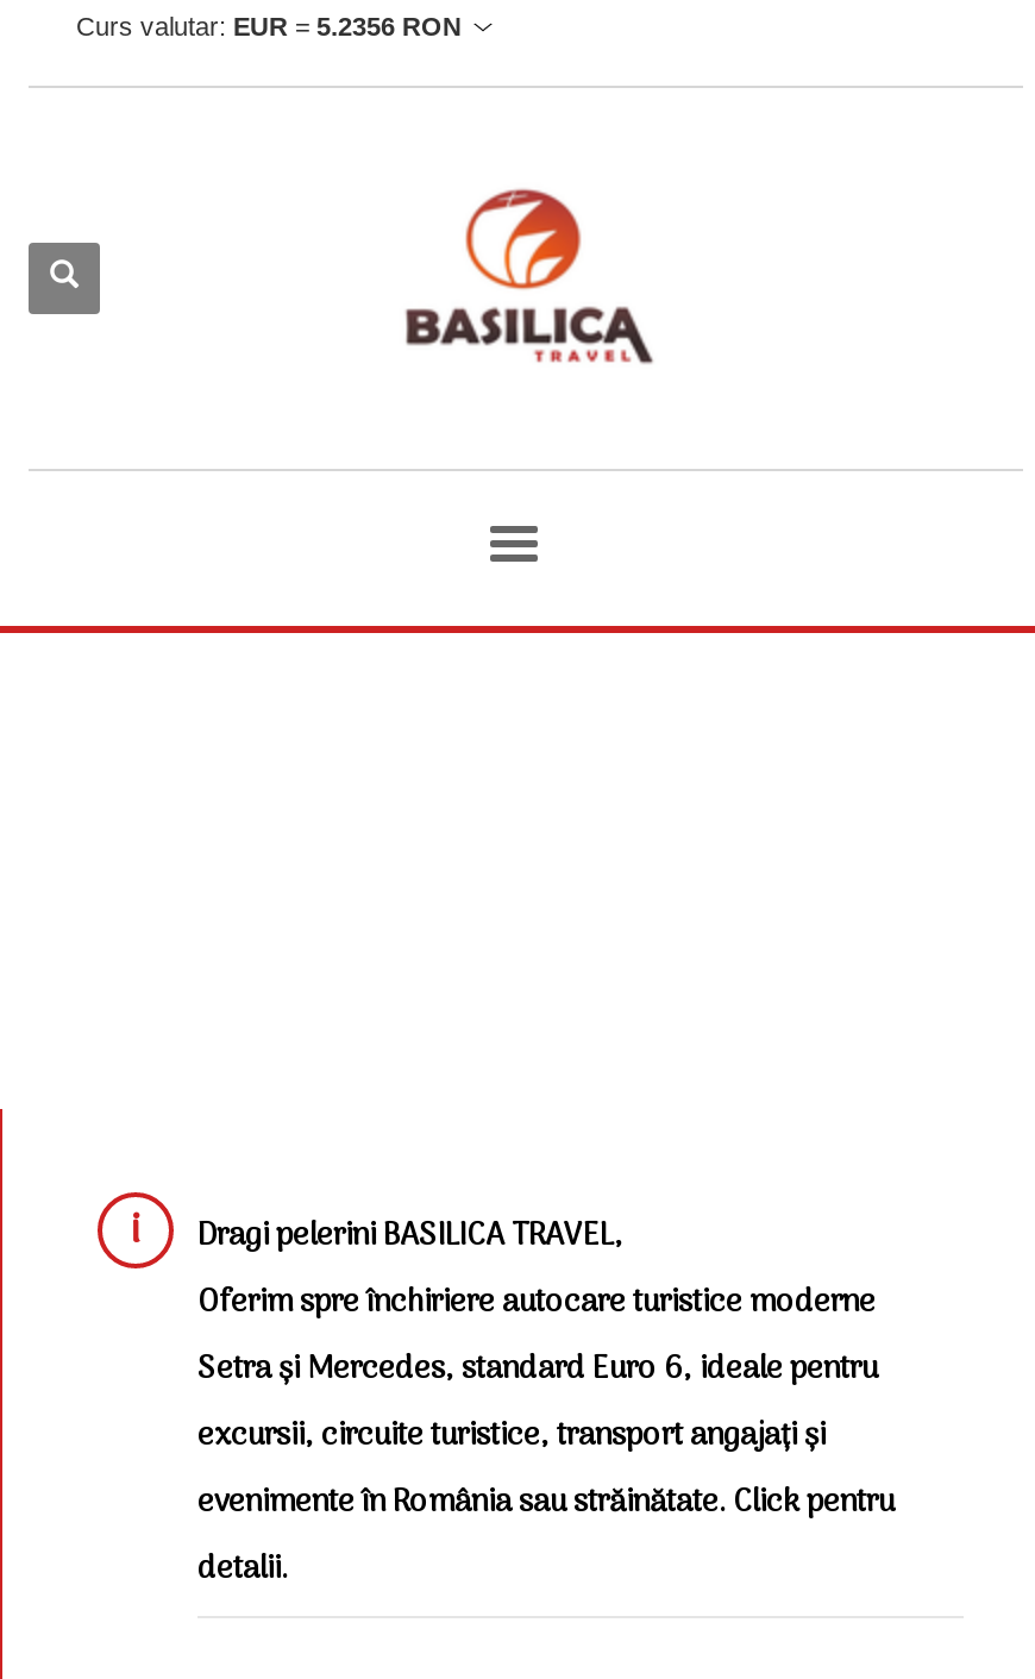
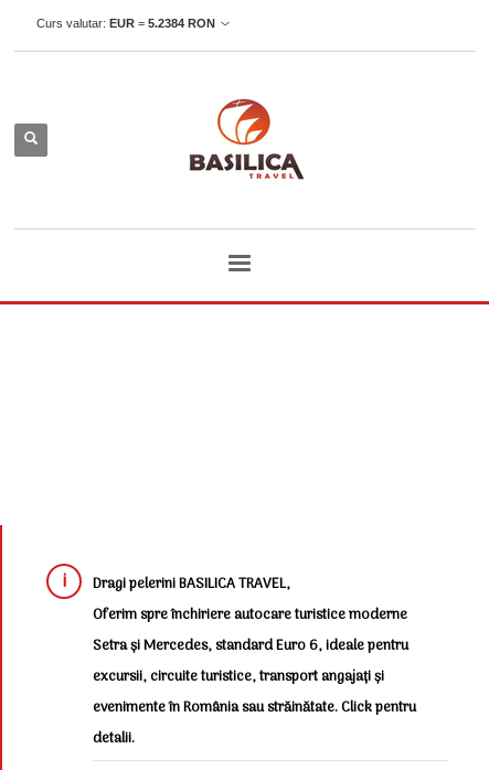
- Curs valutar: EUR = 5.2356 RON
+ Curs valutar: EUR = 5.2384 RON
